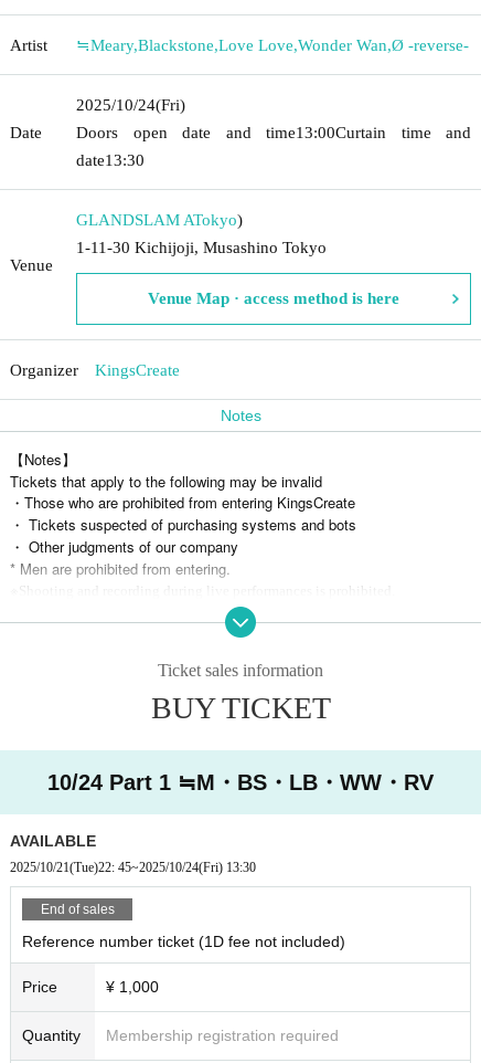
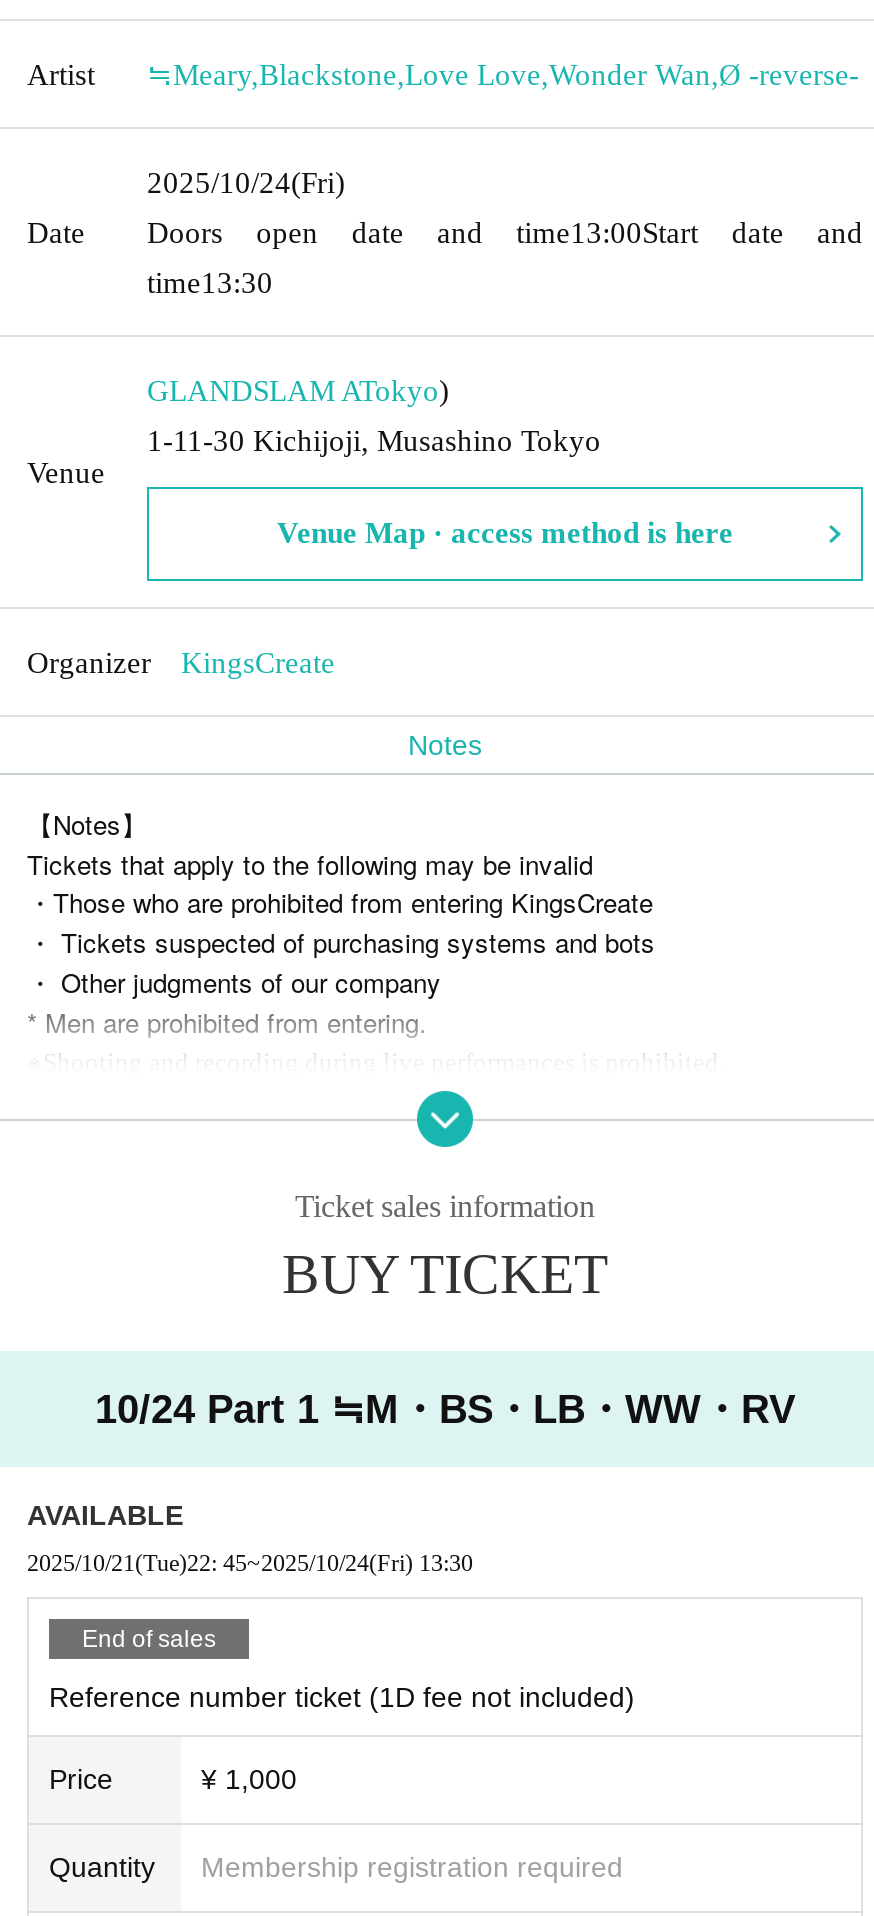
- Doors open date and time13:00Curtain time and
+ Doors open date and time13:00Start date and

- date13:30
+ time13:30
